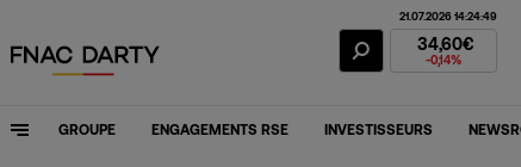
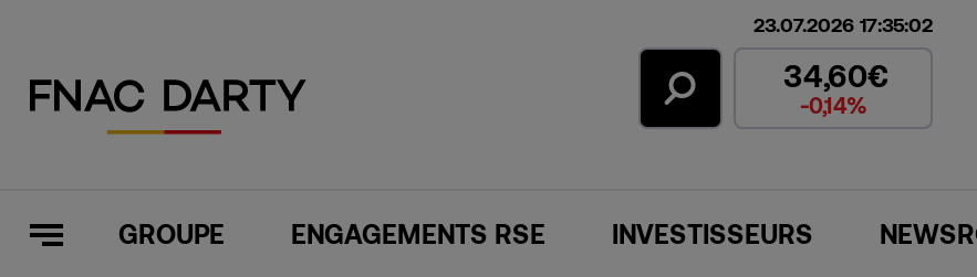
- 21.07.2026 14:24:49
+ 23.07.2026 17:35:02
